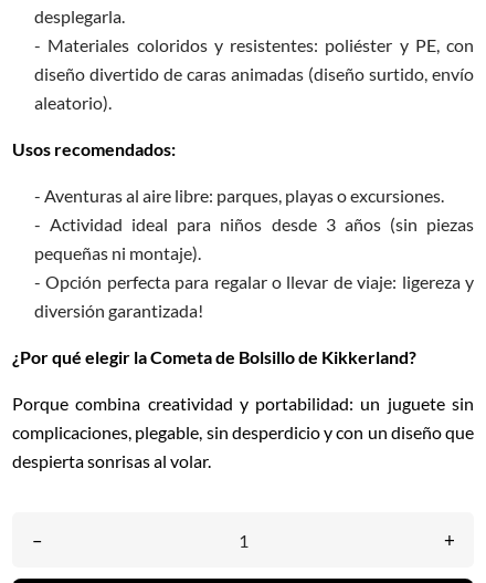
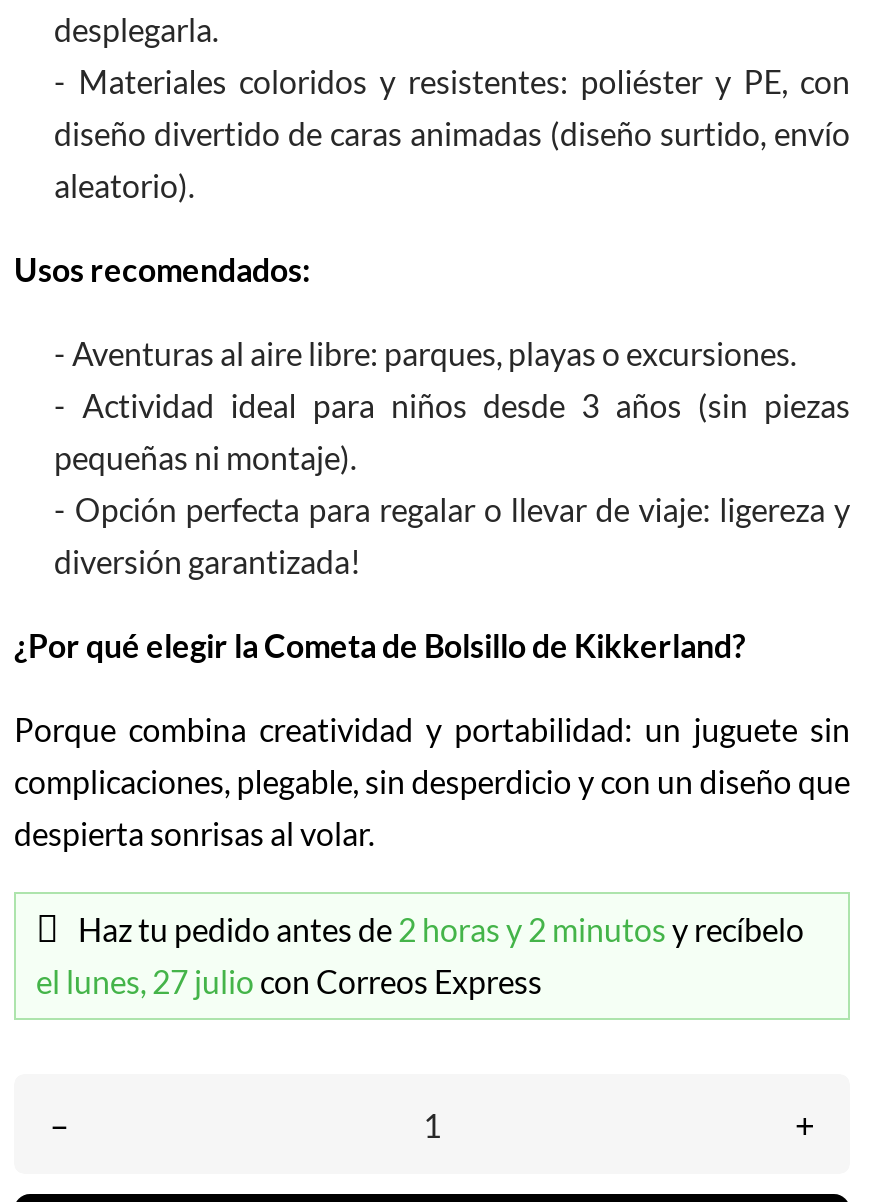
+ Haz tu pedido antes de 2 horas y 2 minutos y recíbelo
+ el lunes, 27 julio con Correos Express
